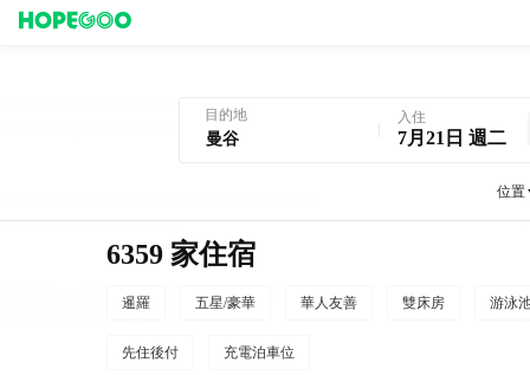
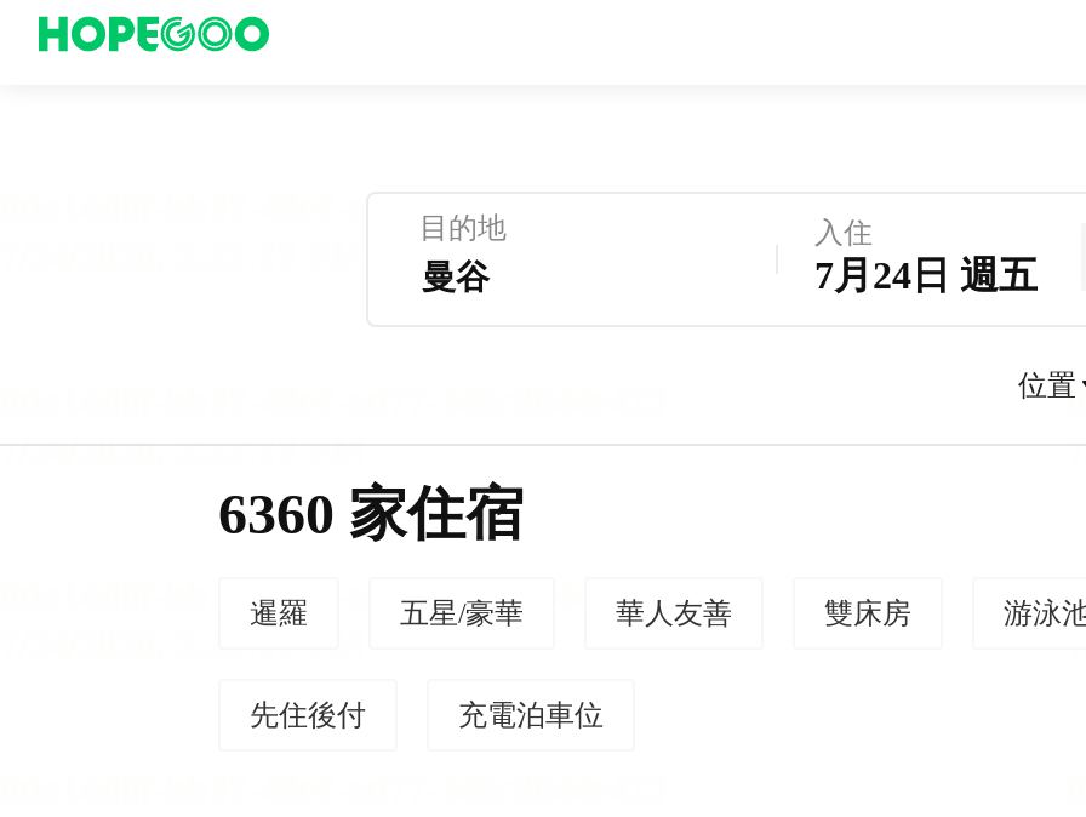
- 7月21日 週二
+ 7月24日 週五

- 6359 家住宿
+ 6360 家住宿
